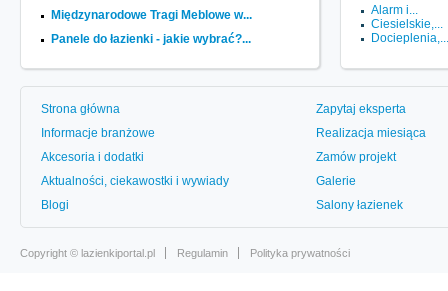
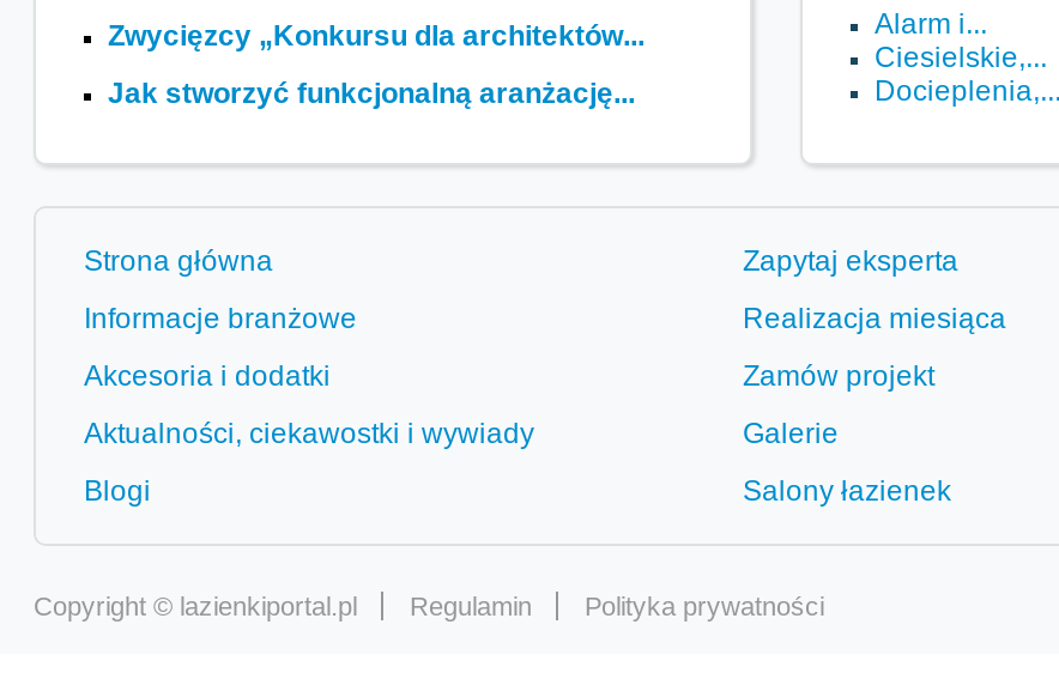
- Międzynarodowe Tragi Meblowe w...
+ Zwycięzcy „Konkursu dla architektów...

- Panele do łazienki - jakie wybrać?...
+ Jak stworzyć funkcjonalną aranżację...
